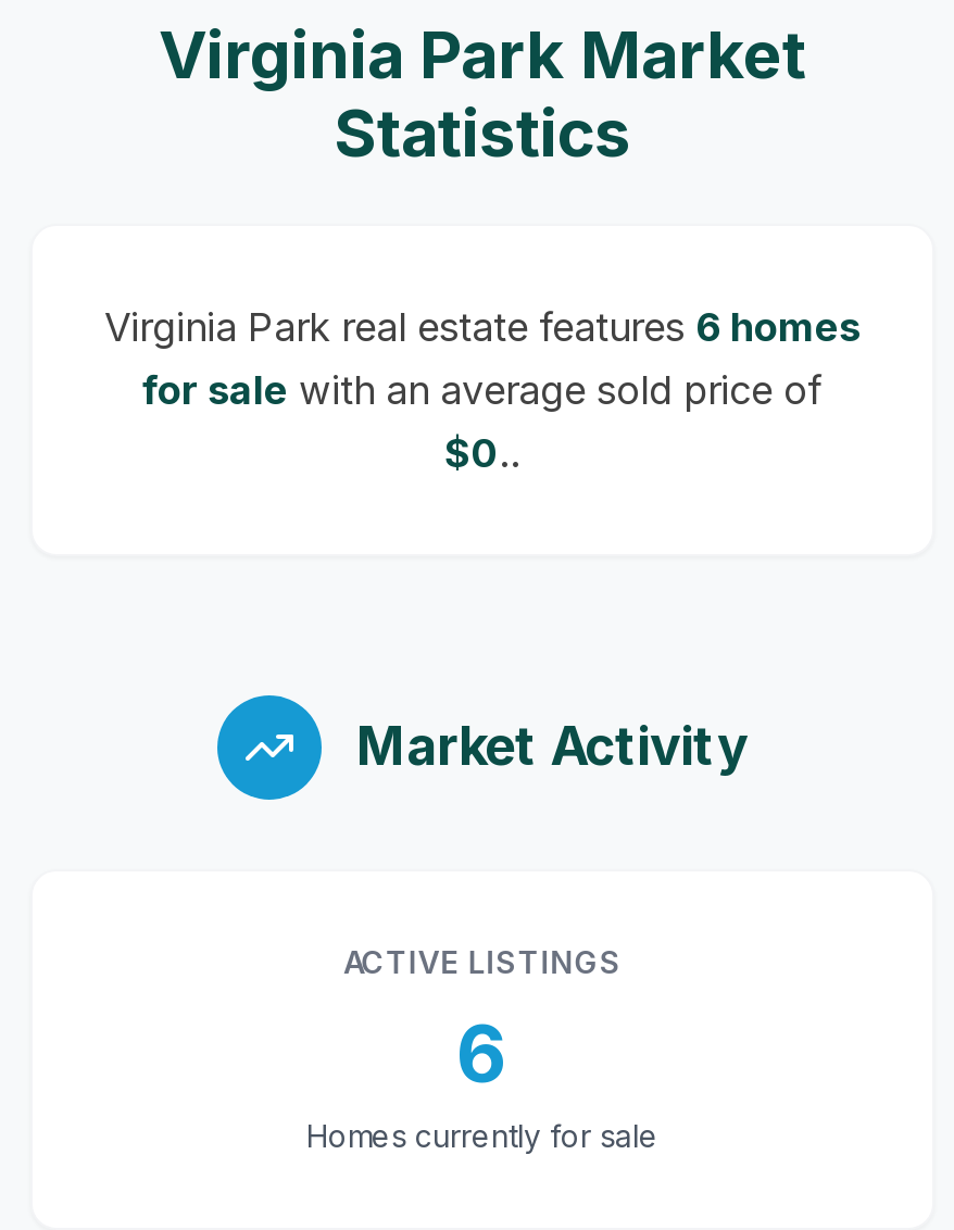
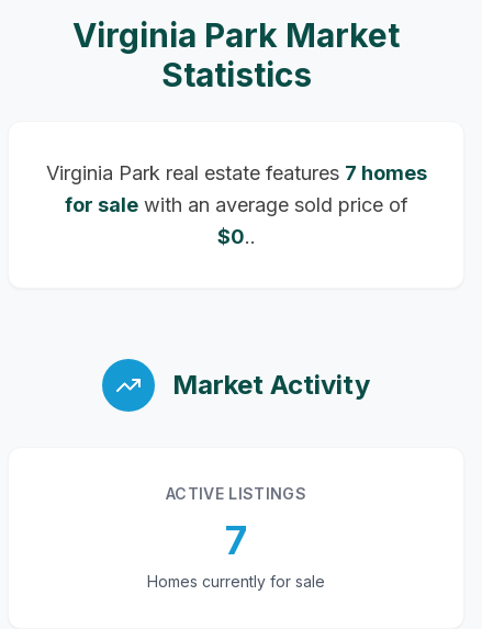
- Virginia Park real estate features 6 homes
+ Virginia Park real estate features 7 homes

- 6
+ 7
